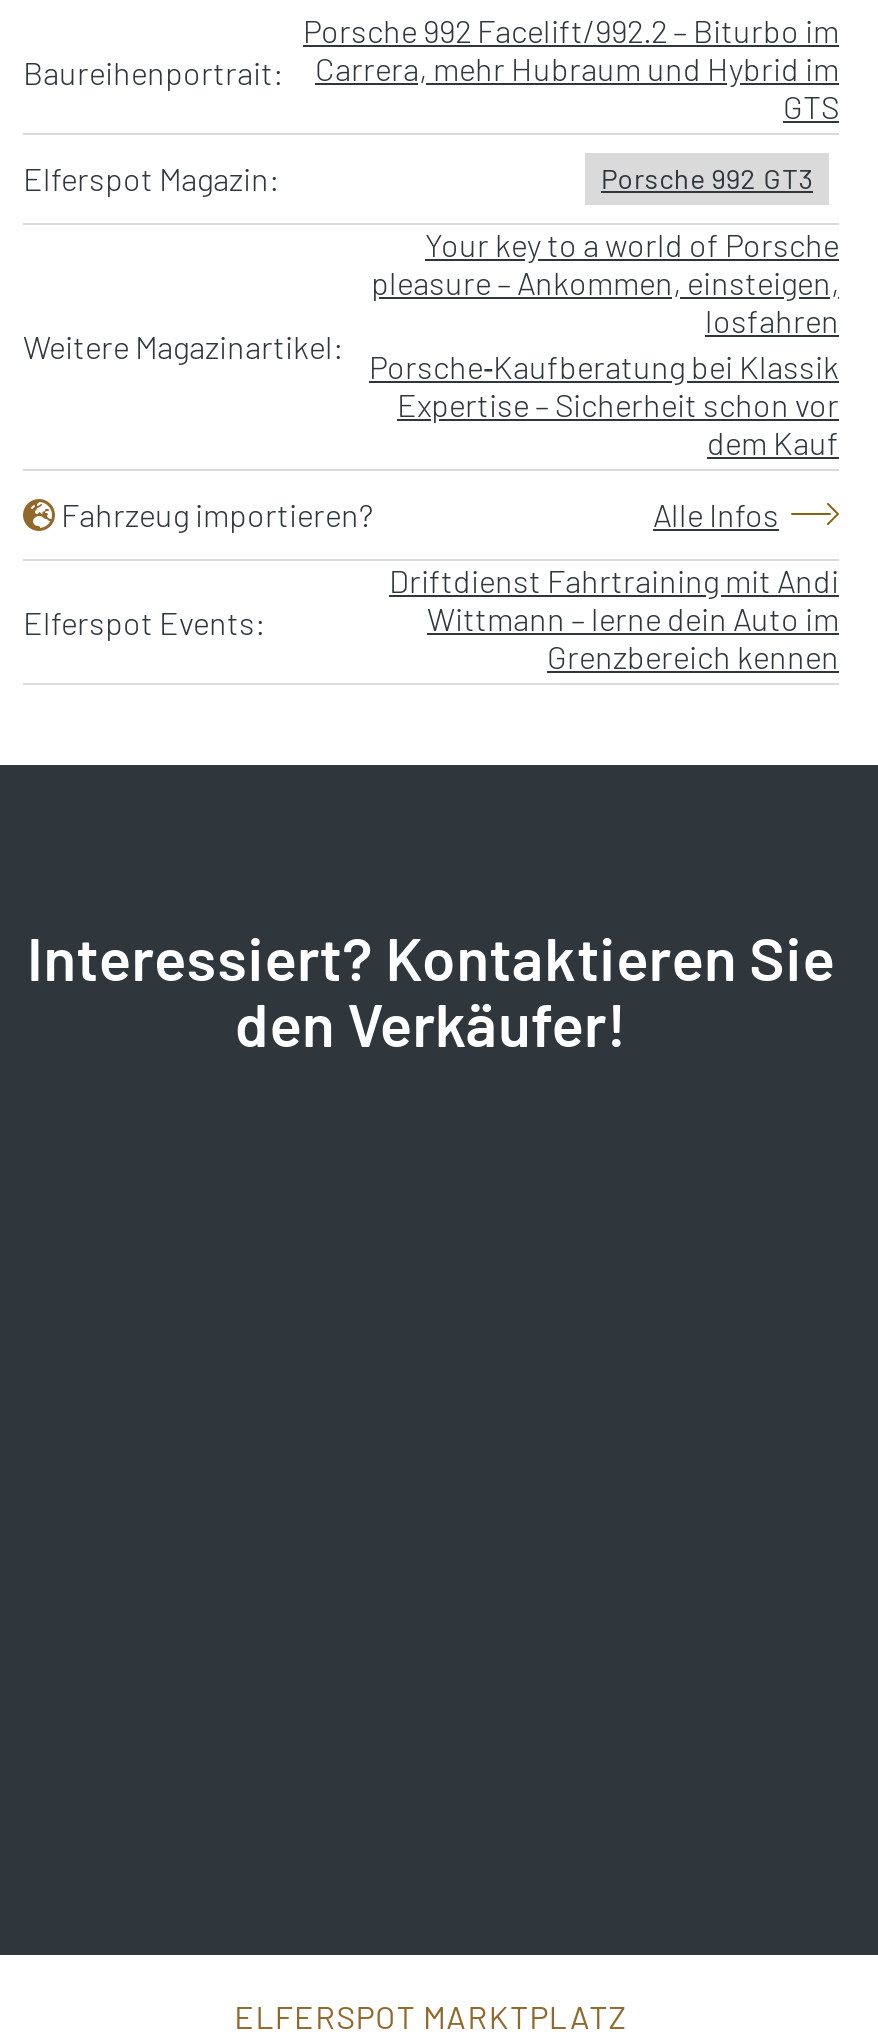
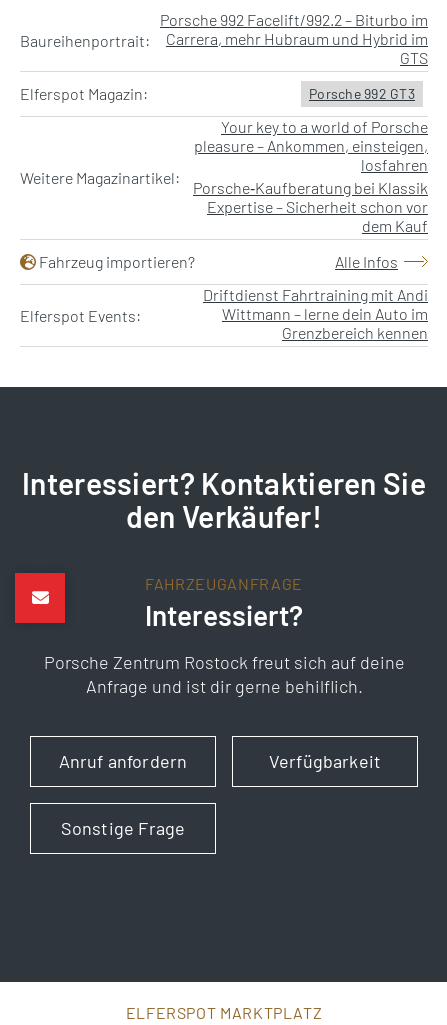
+ [image]
+ FAHRZEUGANFRAGE
+ Interessiert?
+ Porsche Zentrum Rostock freut sich auf deine
+ Anfrage und ist dir gerne behilflich.
+ Anruf anfordern
+ Verfügbarkeit
+ Sonstige Frage
